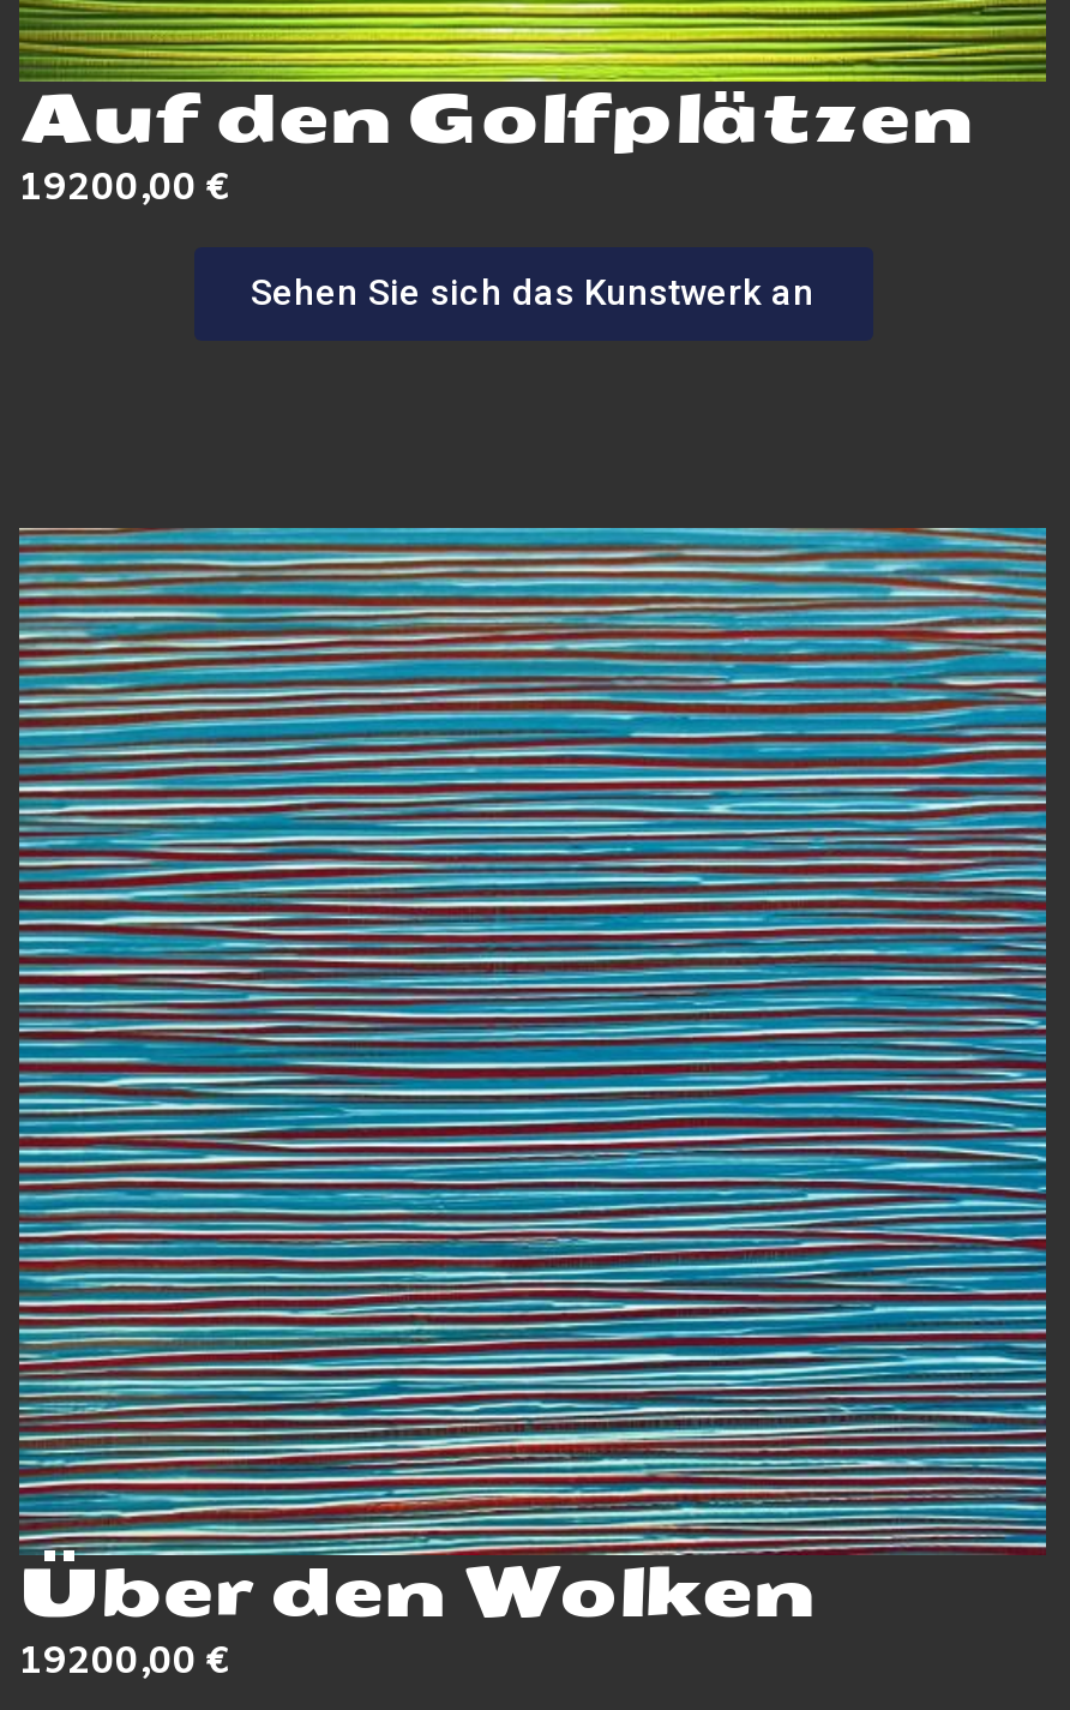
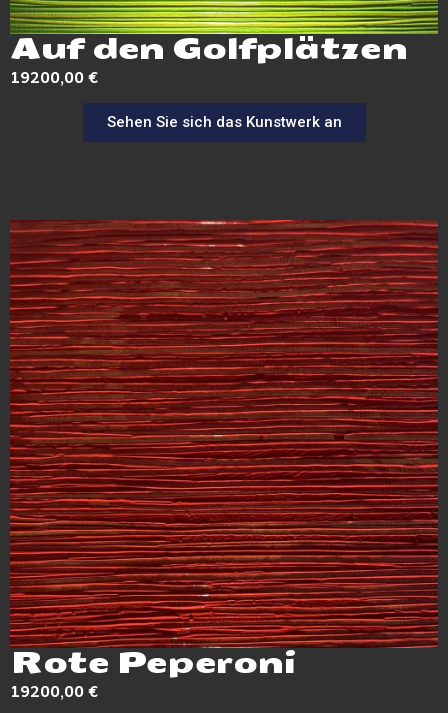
- [image]
- Über den Wolken
+ [image]
+ Rote Peperoni
